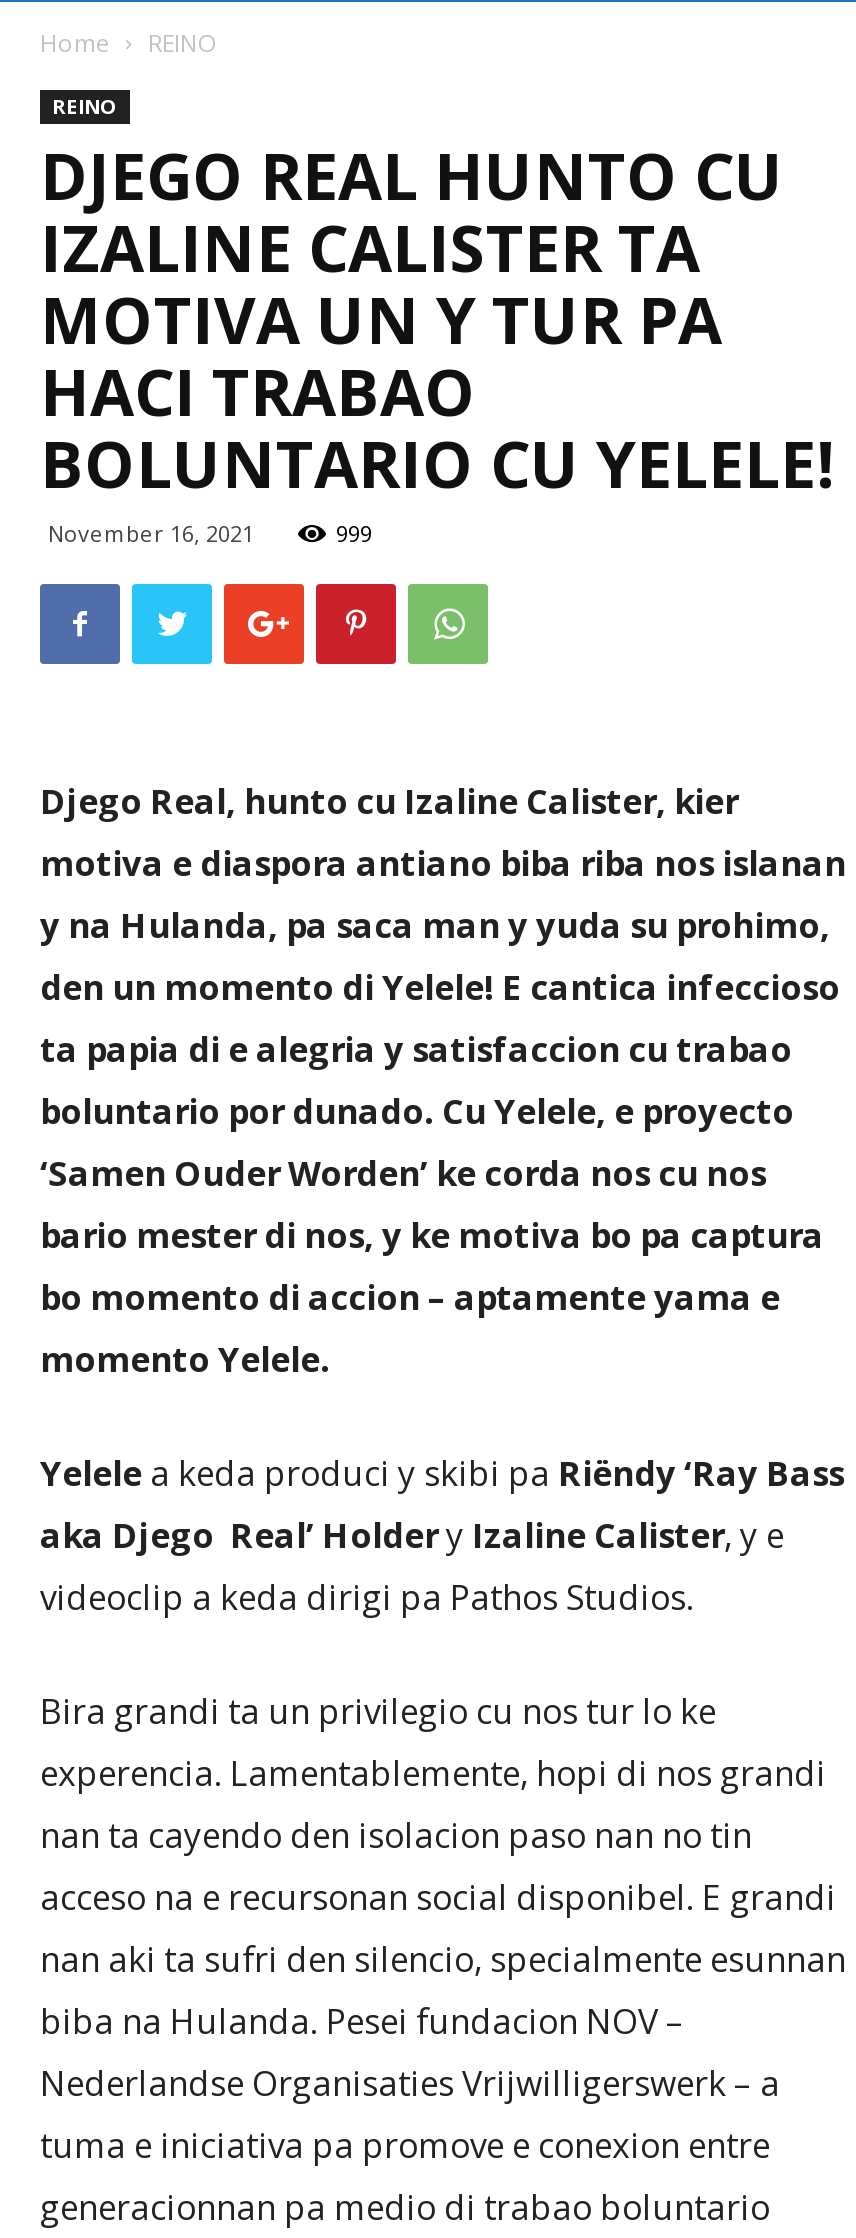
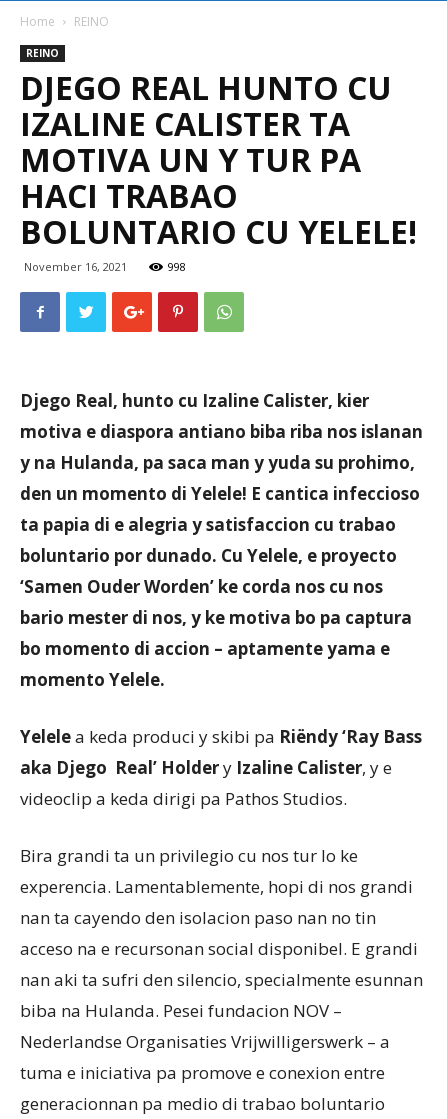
- 999
+ 998
